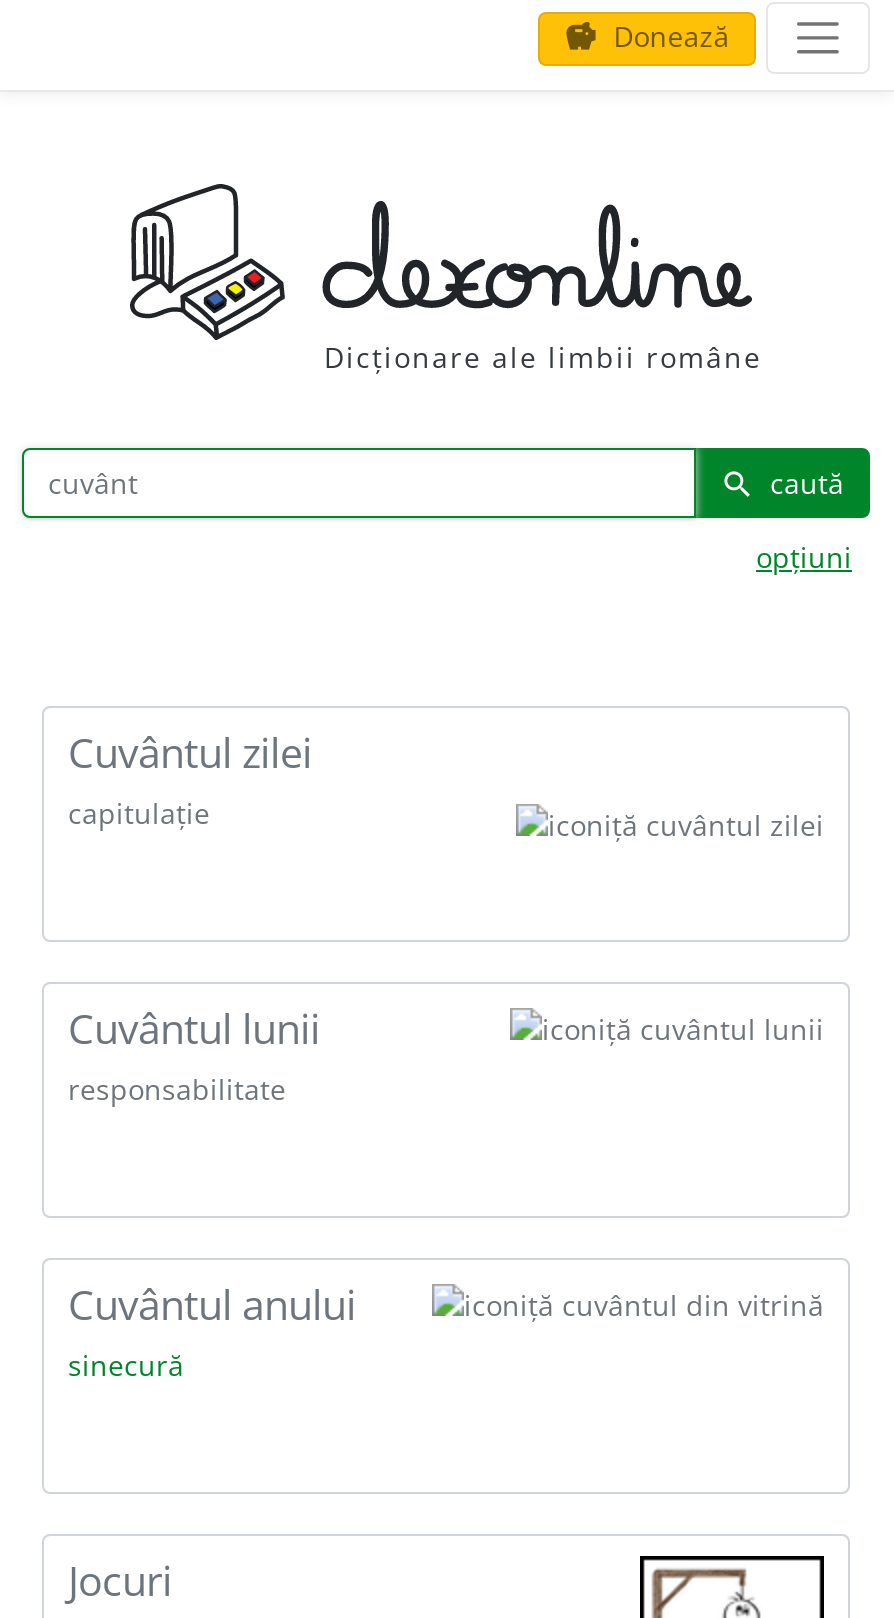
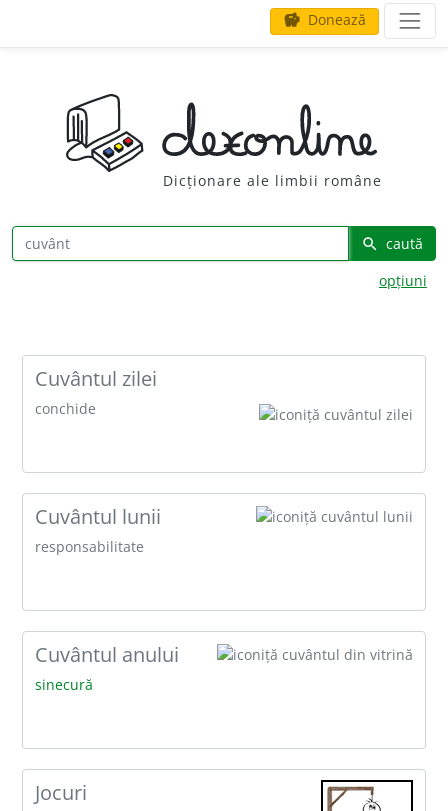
- capitulație
+ conchide
